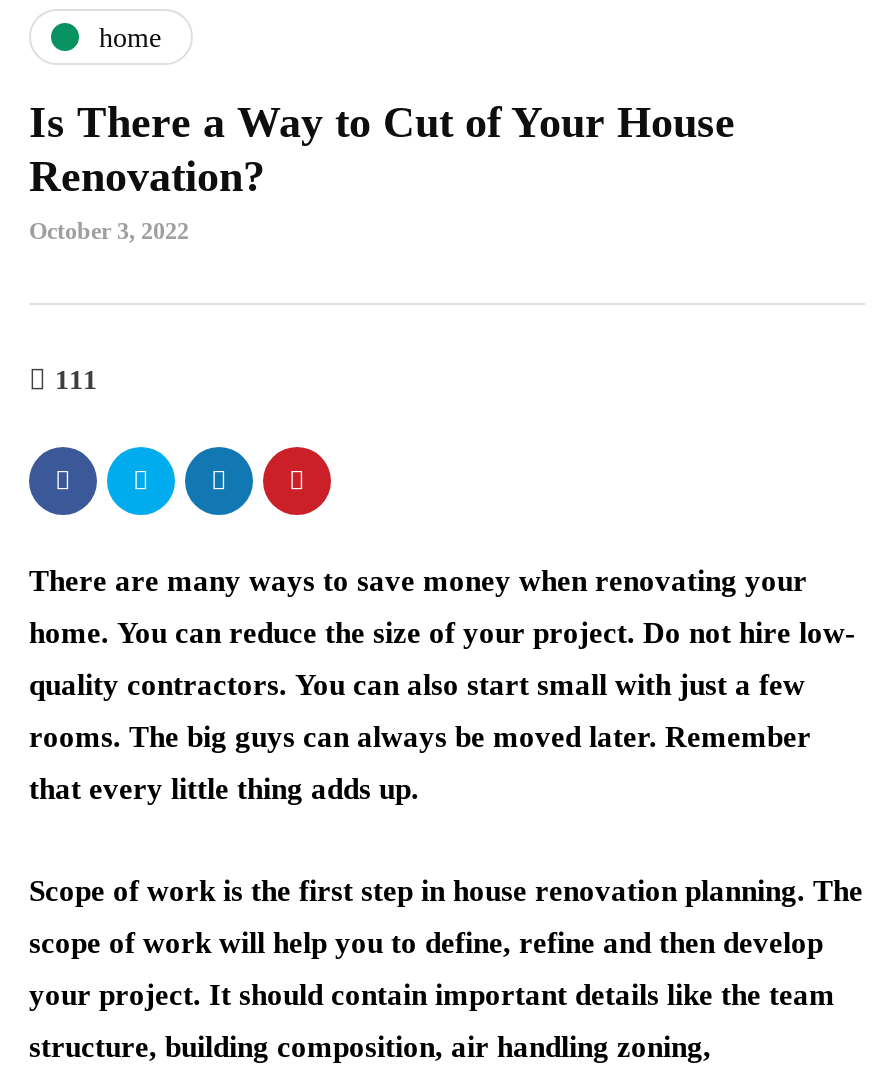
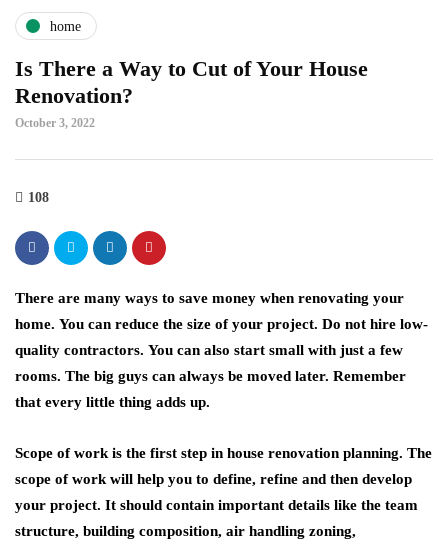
- 111
+ 108
